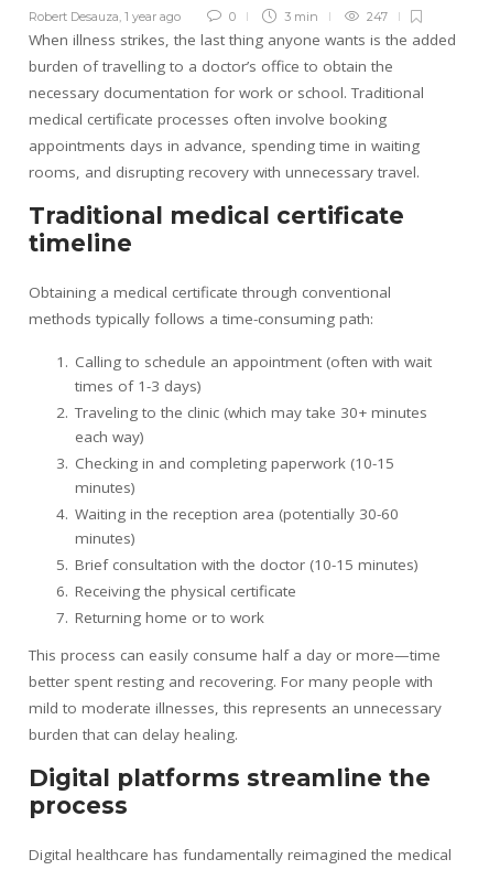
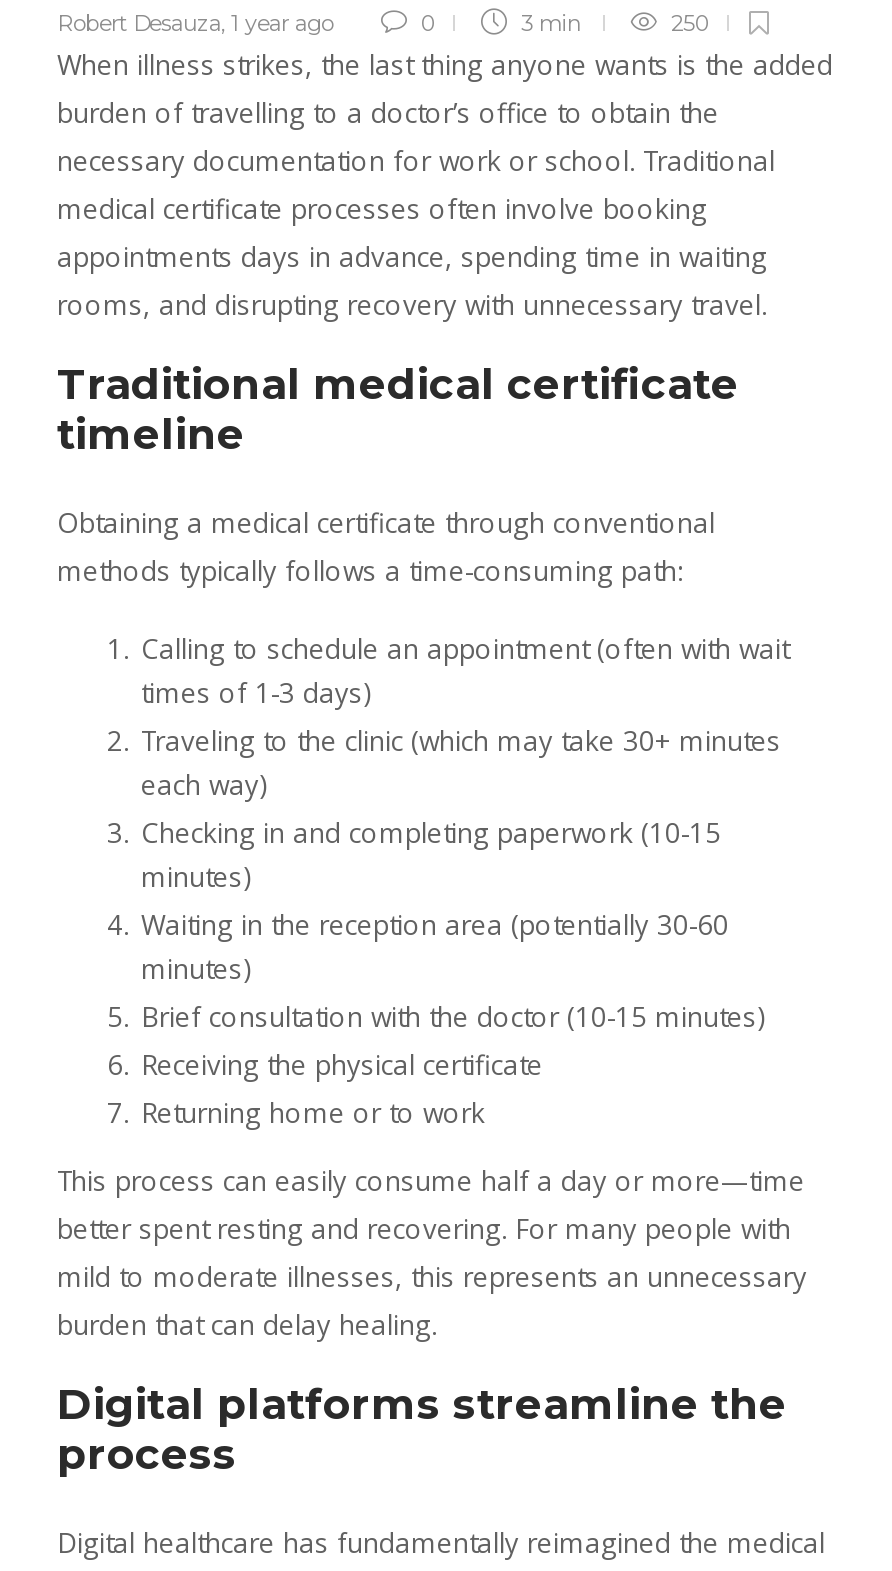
- 247
+ 250
